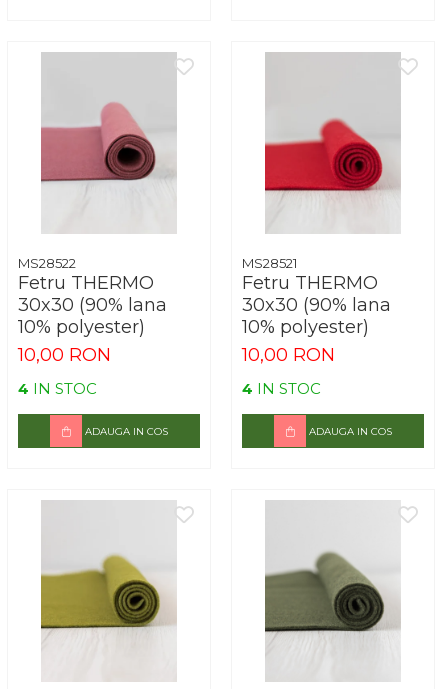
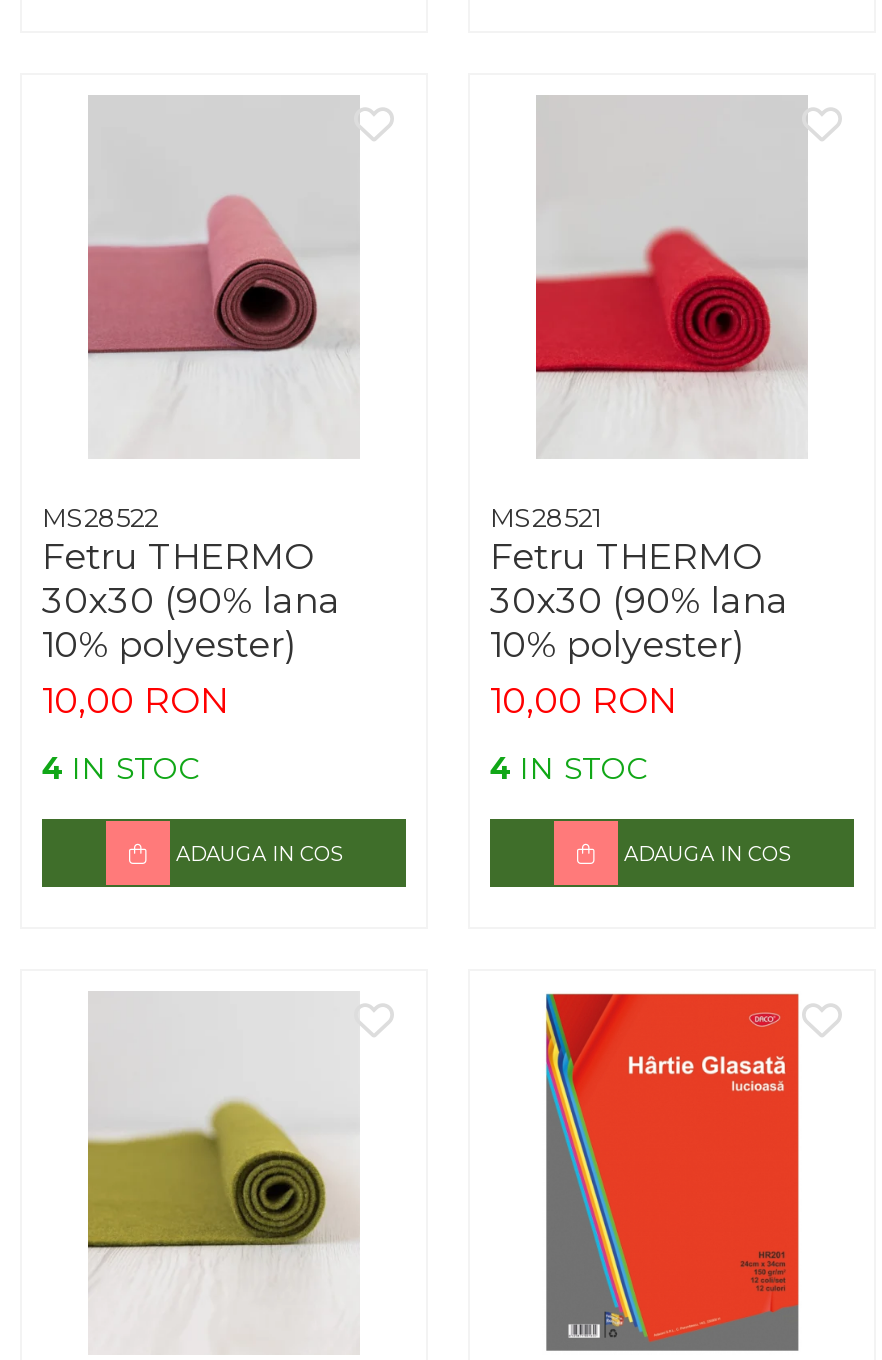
- [image]
+ [image]
